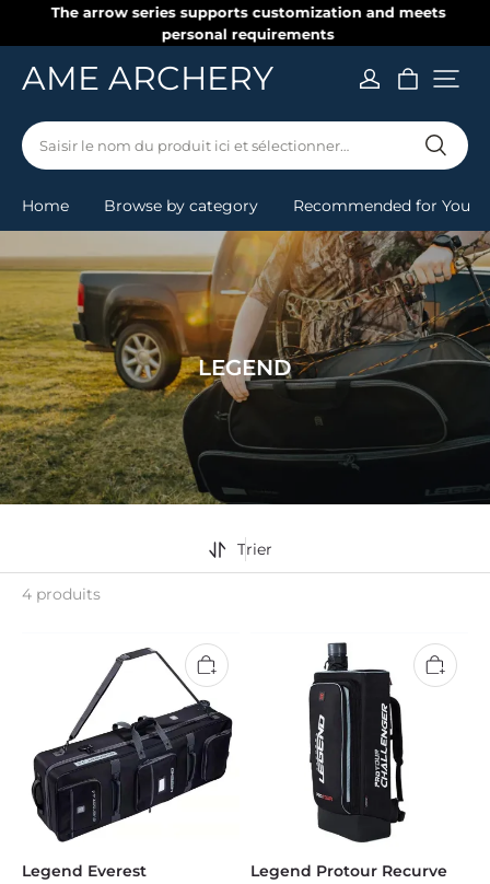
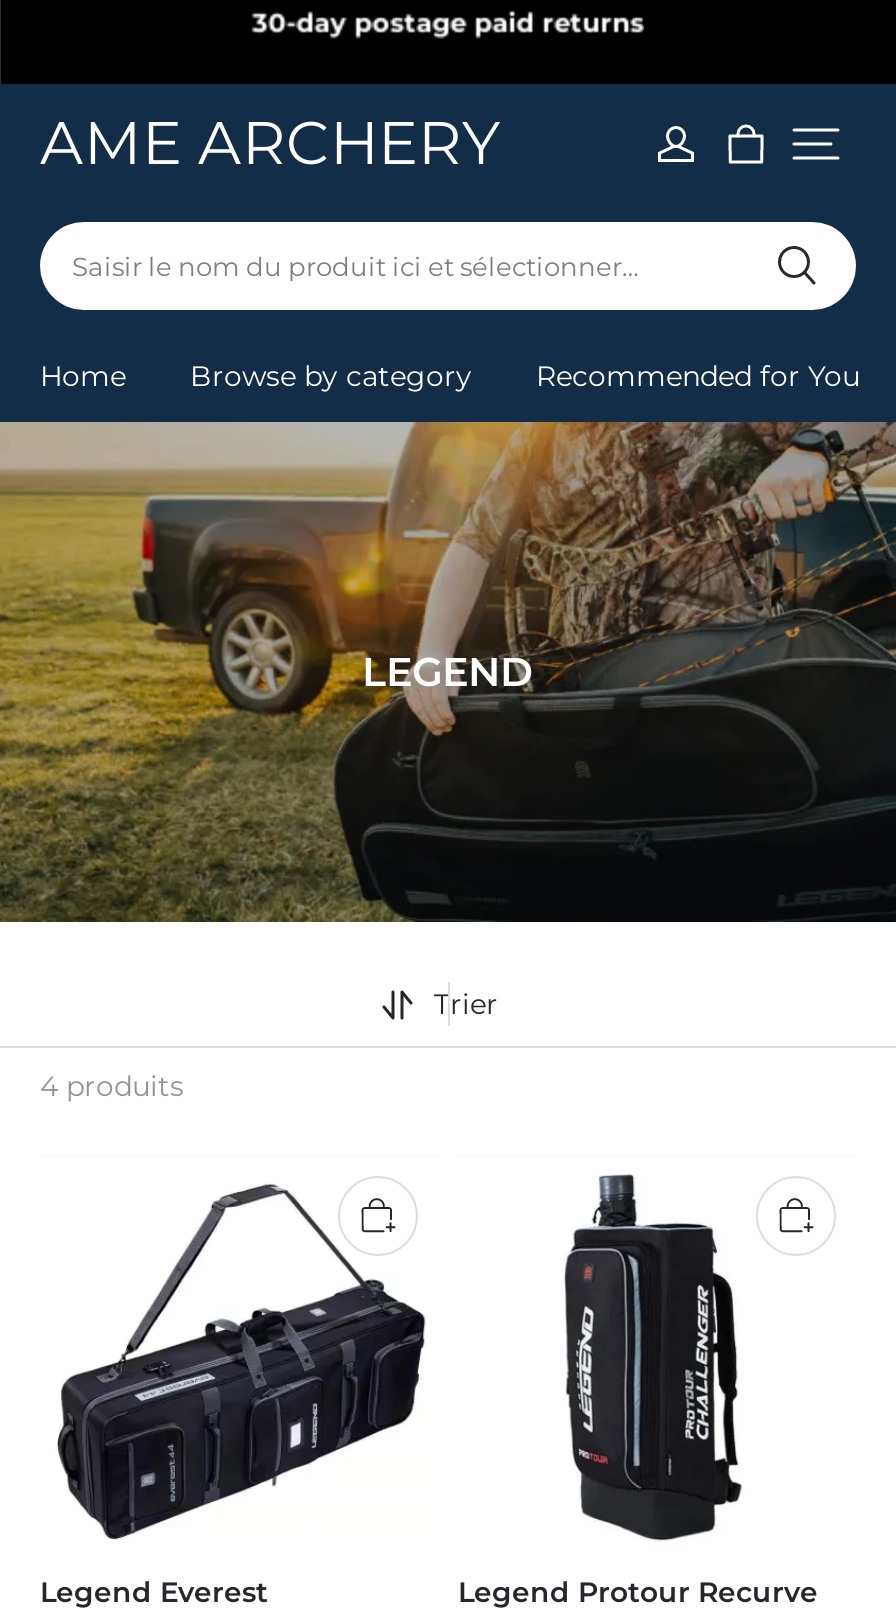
- The arrow series supports customization and meets
- personal requirements
+ 30-day postage paid returns
